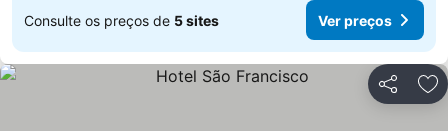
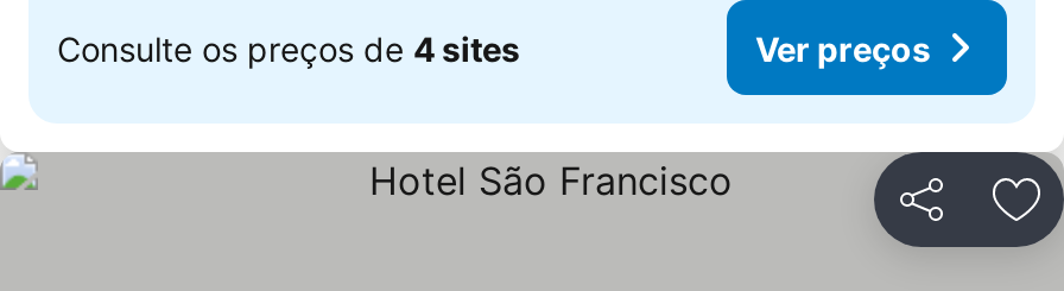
- Consulte os preços de 5 sites
+ Consulte os preços de 4 sites
